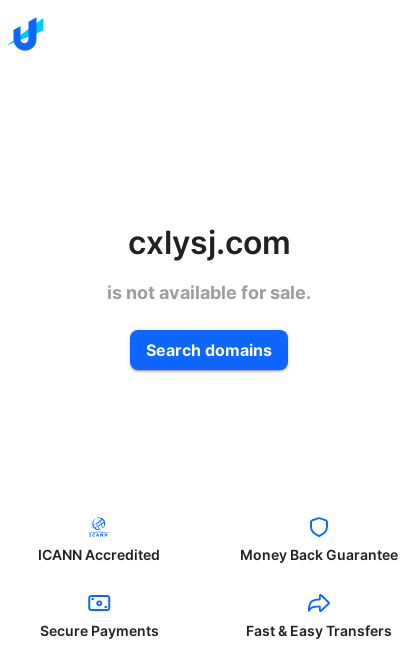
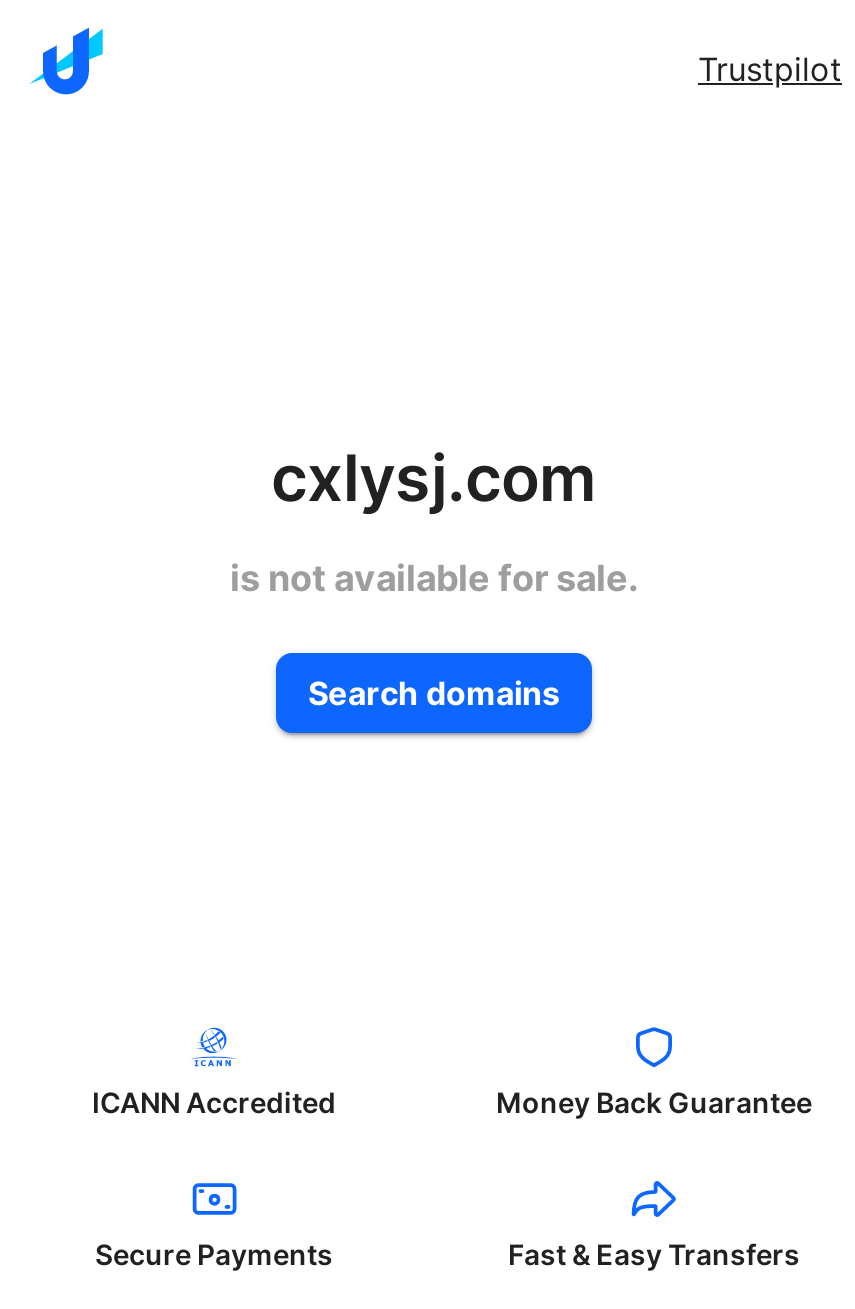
+ Trustpilot
